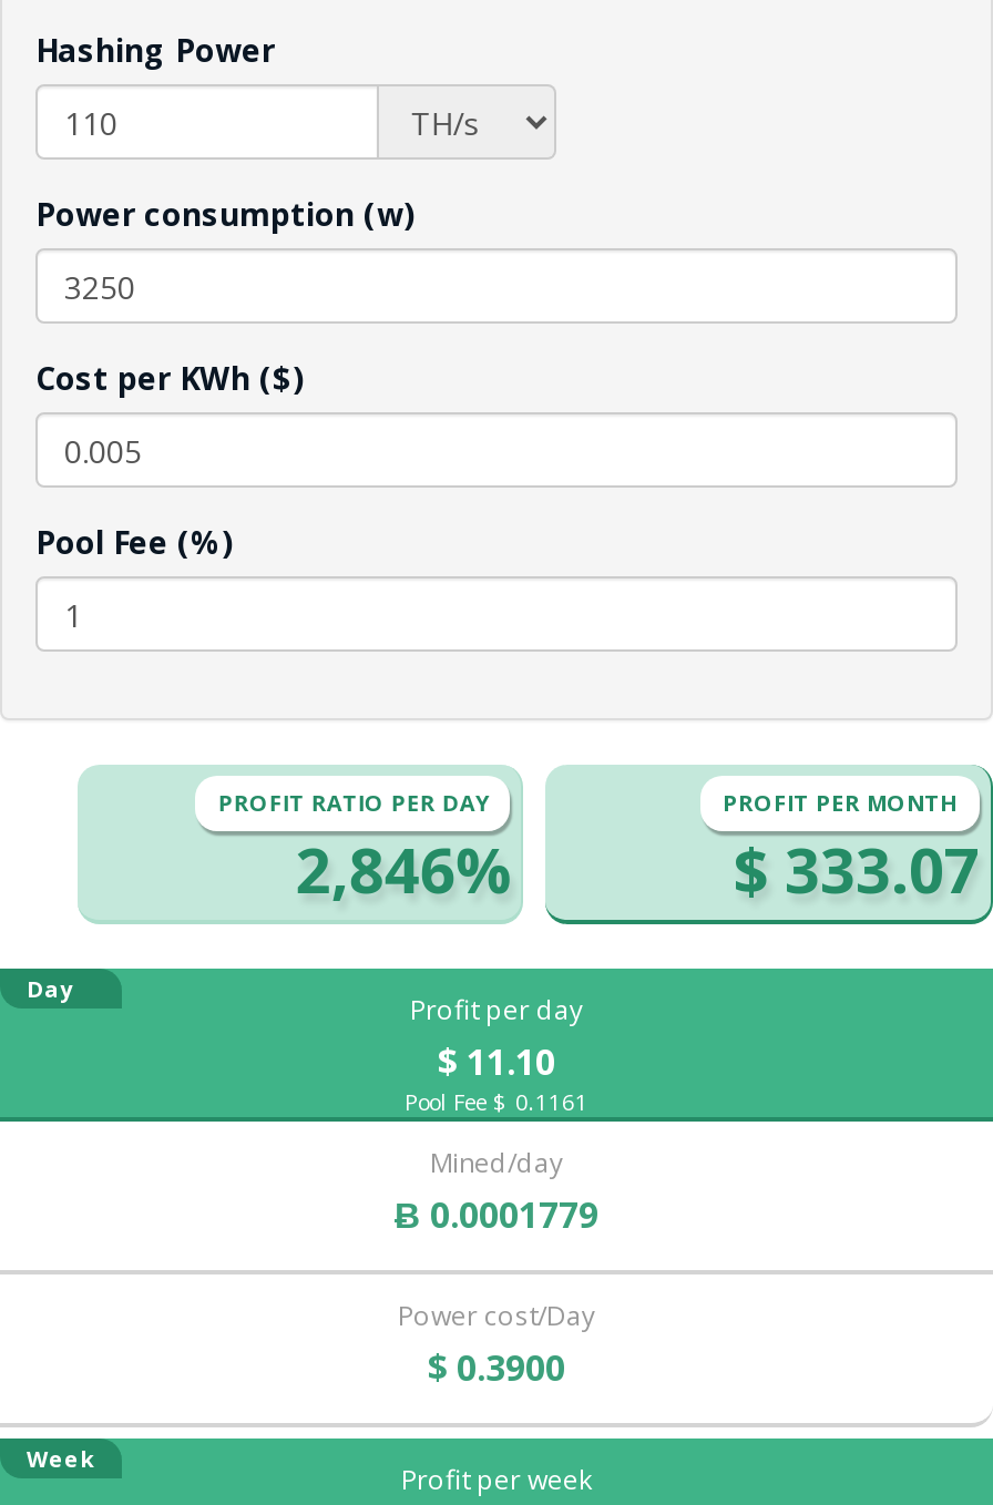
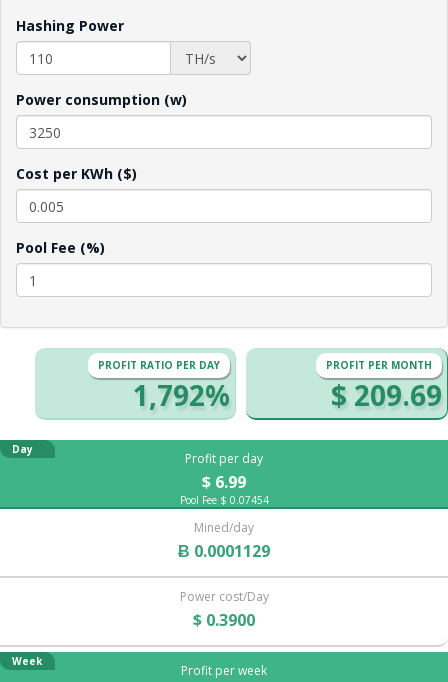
- 2,846%
+ 1,792%

- $ 333.07
+ $ 209.69

- $ 11.10
+ $ 6.99

- Pool Fee $ 0.1161
+ Pool Fee $ 0.07454

- Ƀ 0.0001779
+ Ƀ 0.0001129
